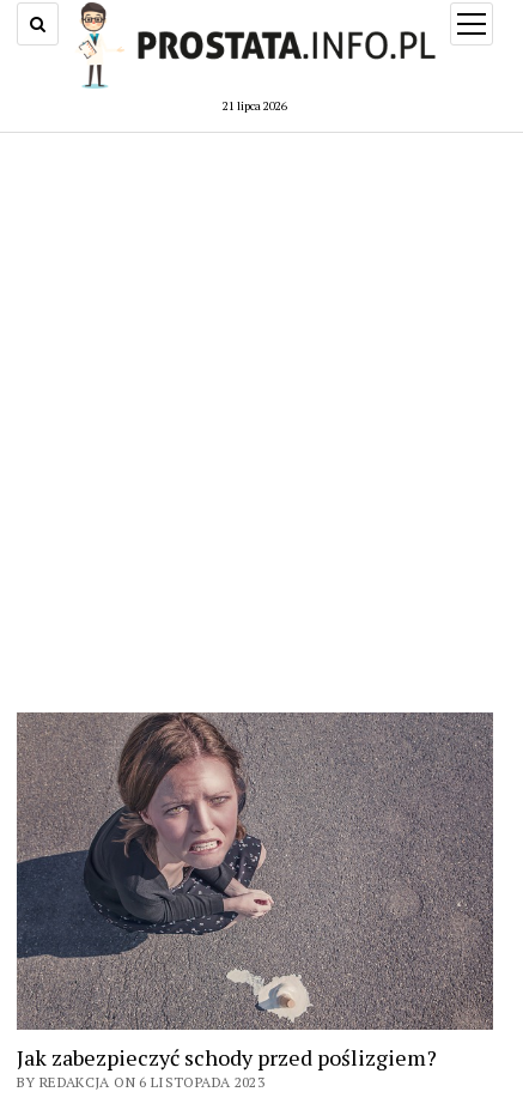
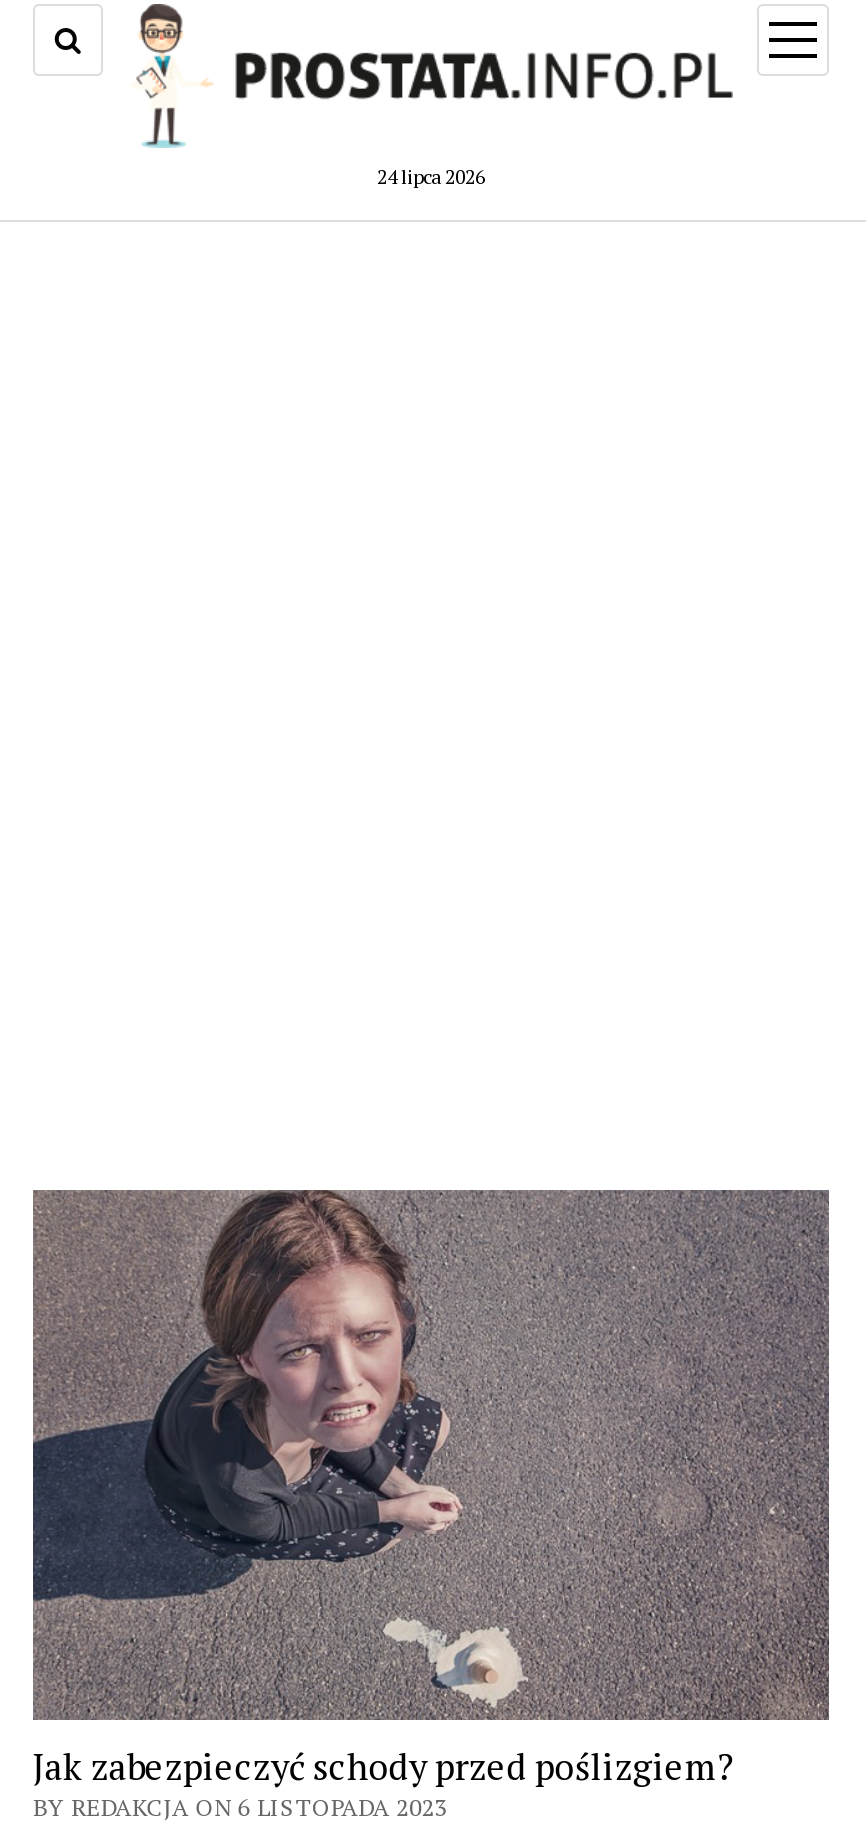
- 21 lipca 2026
+ 24 lipca 2026
